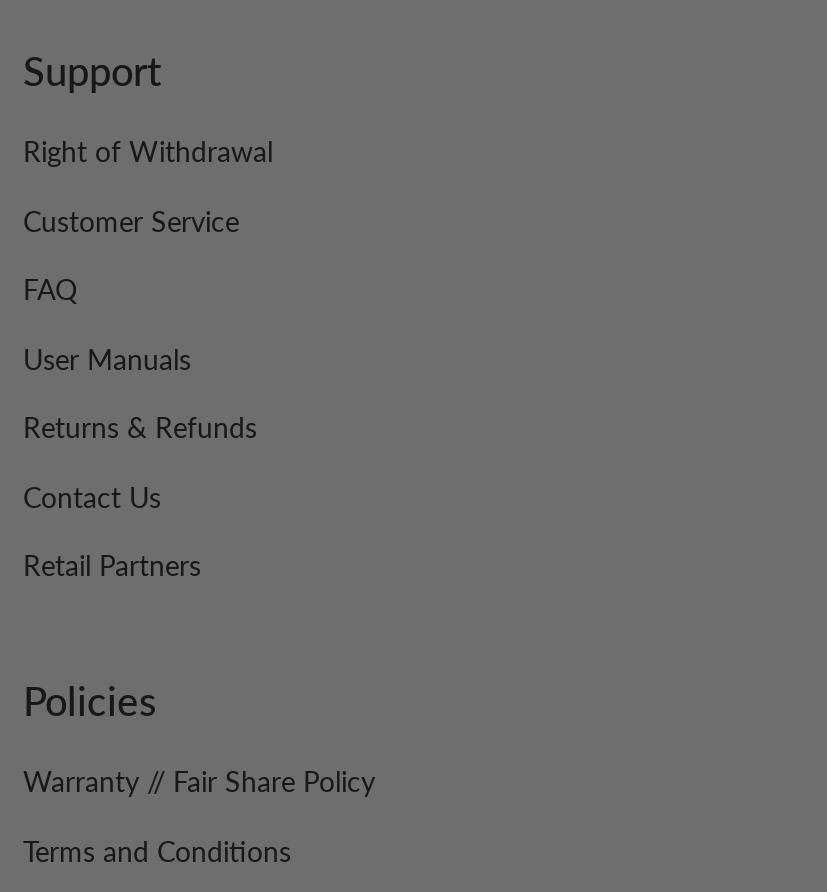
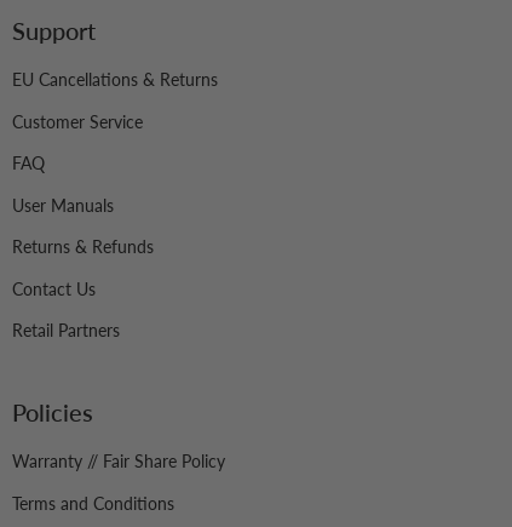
- Right of Withdrawal
+ EU Cancellations & Returns
